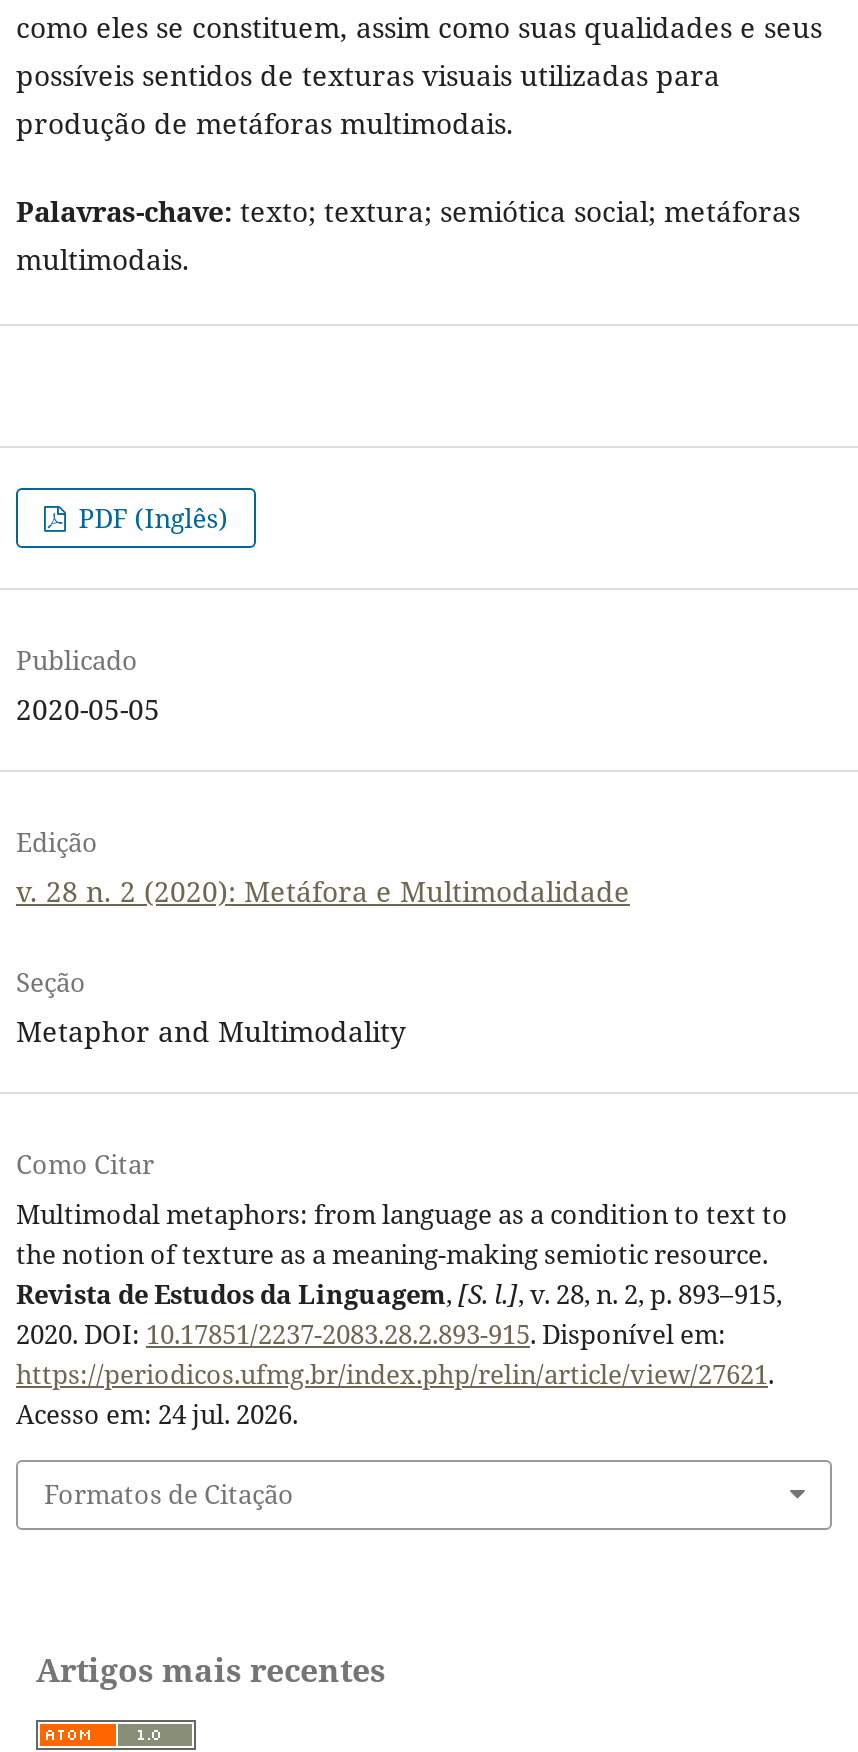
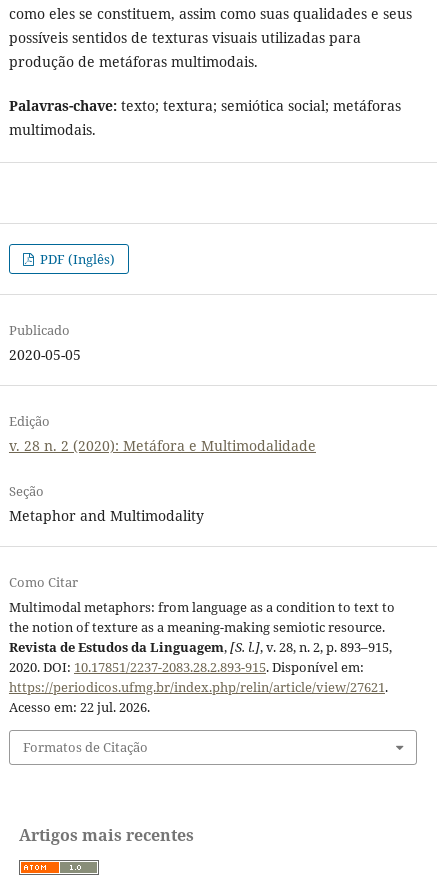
- Acesso em: 24 jul. 2026.
+ Acesso em: 22 jul. 2026.
